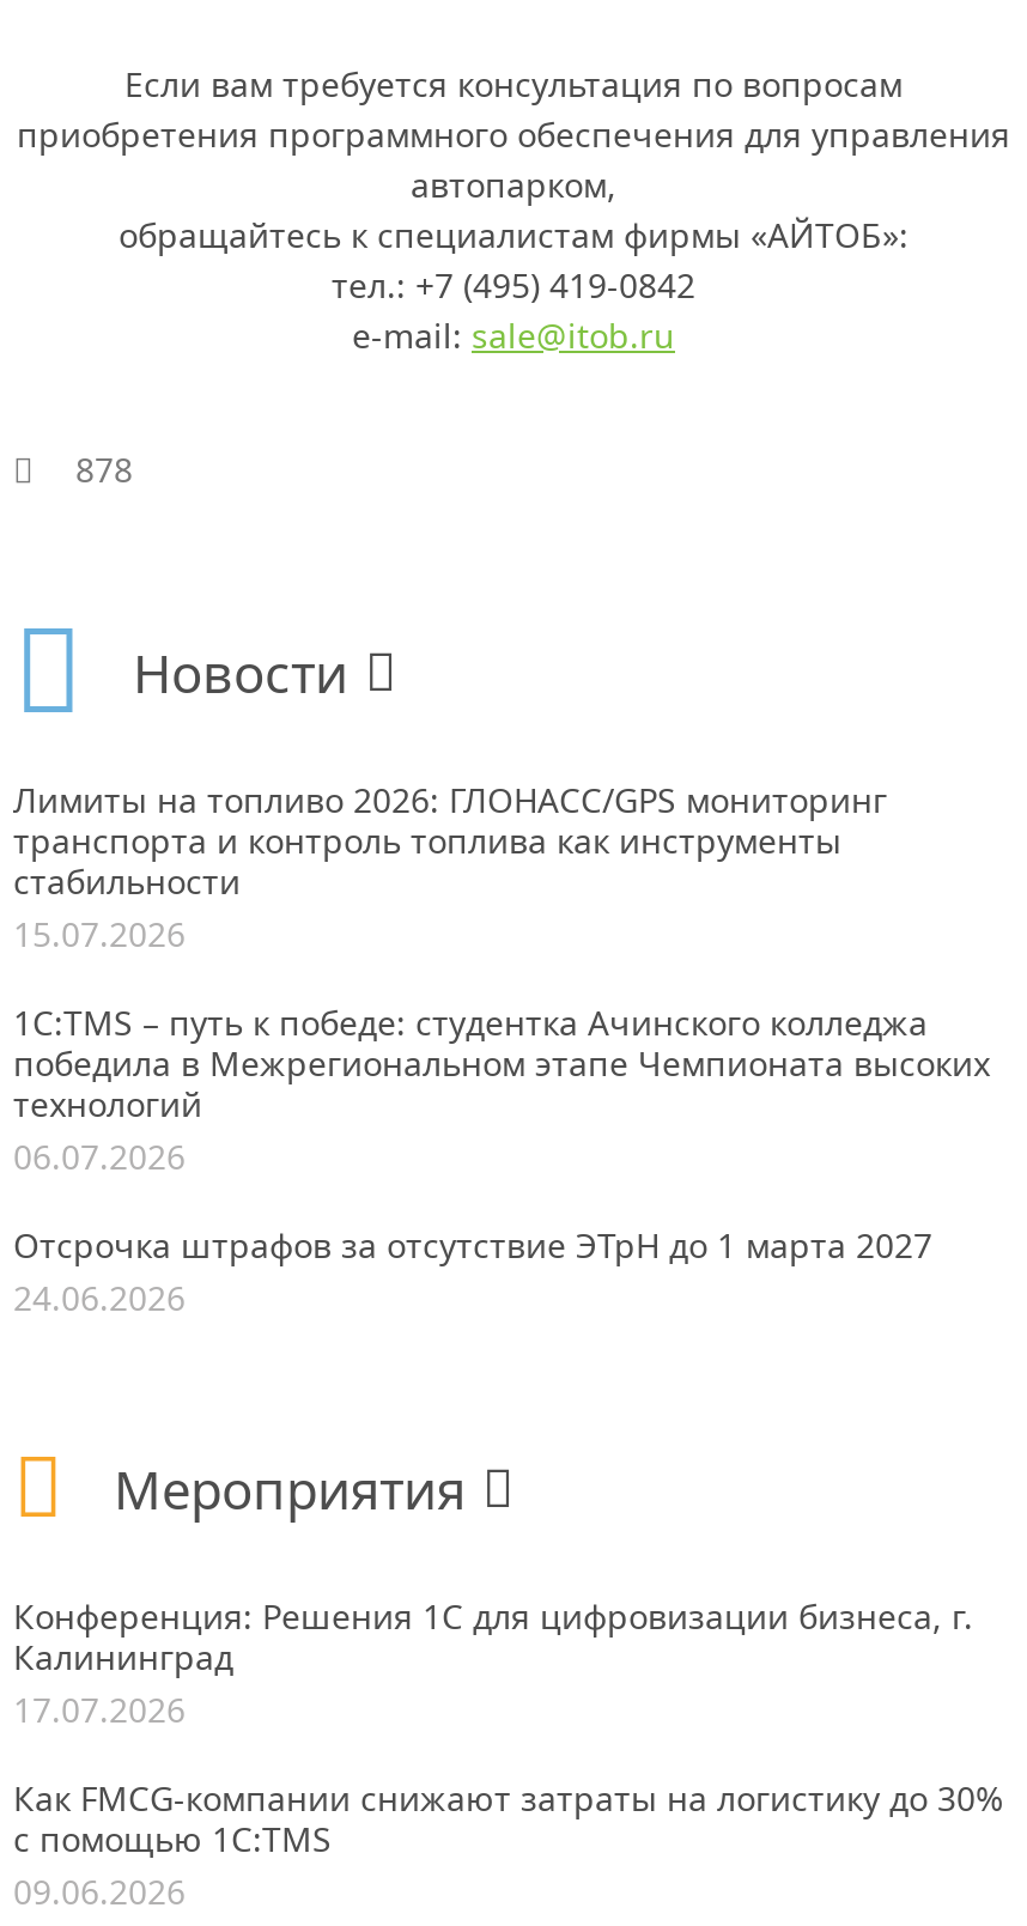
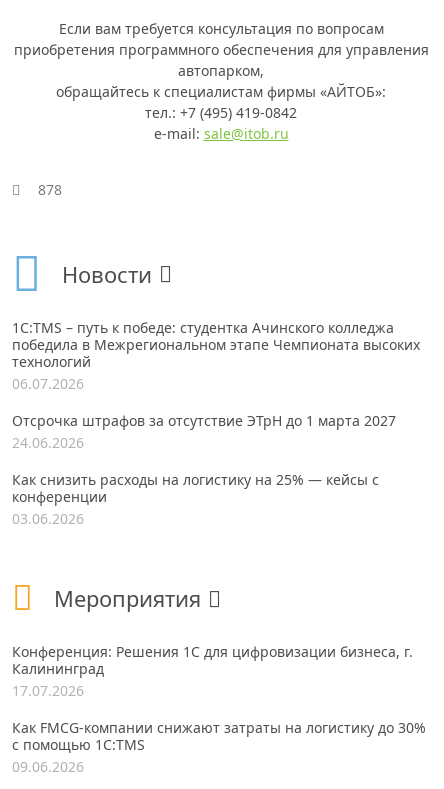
- Лимиты на топливо 2026: ГЛОНАСС/GPS мониторинг
- транспорта и контроль топлива как инструменты
- стабильности
- 15.07.2026

moved up: 1С:TMS – путь к победе: студентка Ачинского колледжа | победила в Межрегиональном этапе Чемпионата высоких | технологий | 06.07.2026 | Отсрочка штрафов за отсутствие ЭТрН до 1 марта 2027 | 24.06.2026

+ Как снизить расходы на логистику на 25% — кейсы с
+ конференции
+ 03.06.2026
